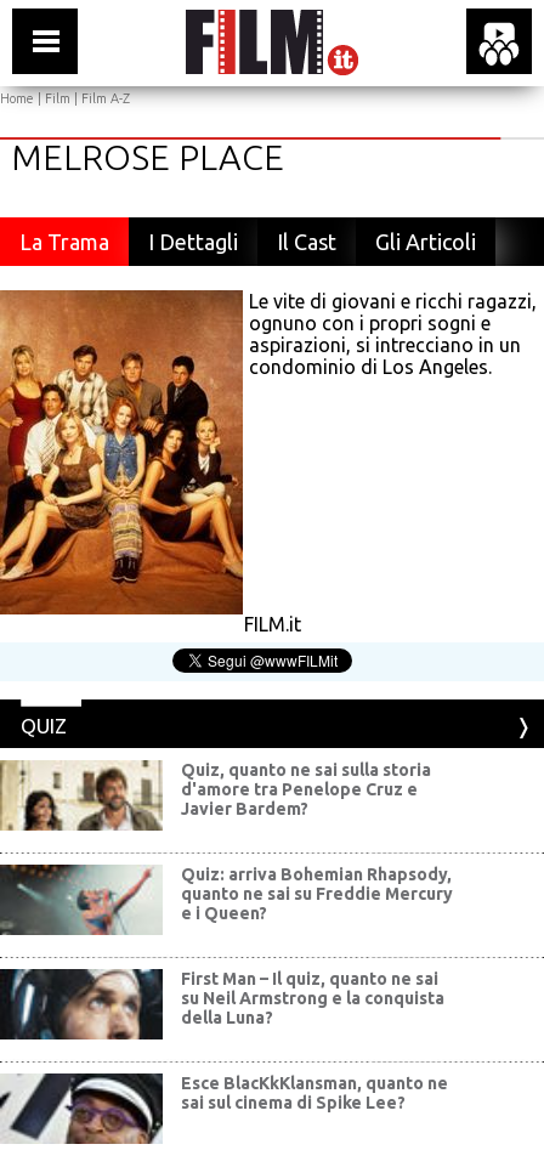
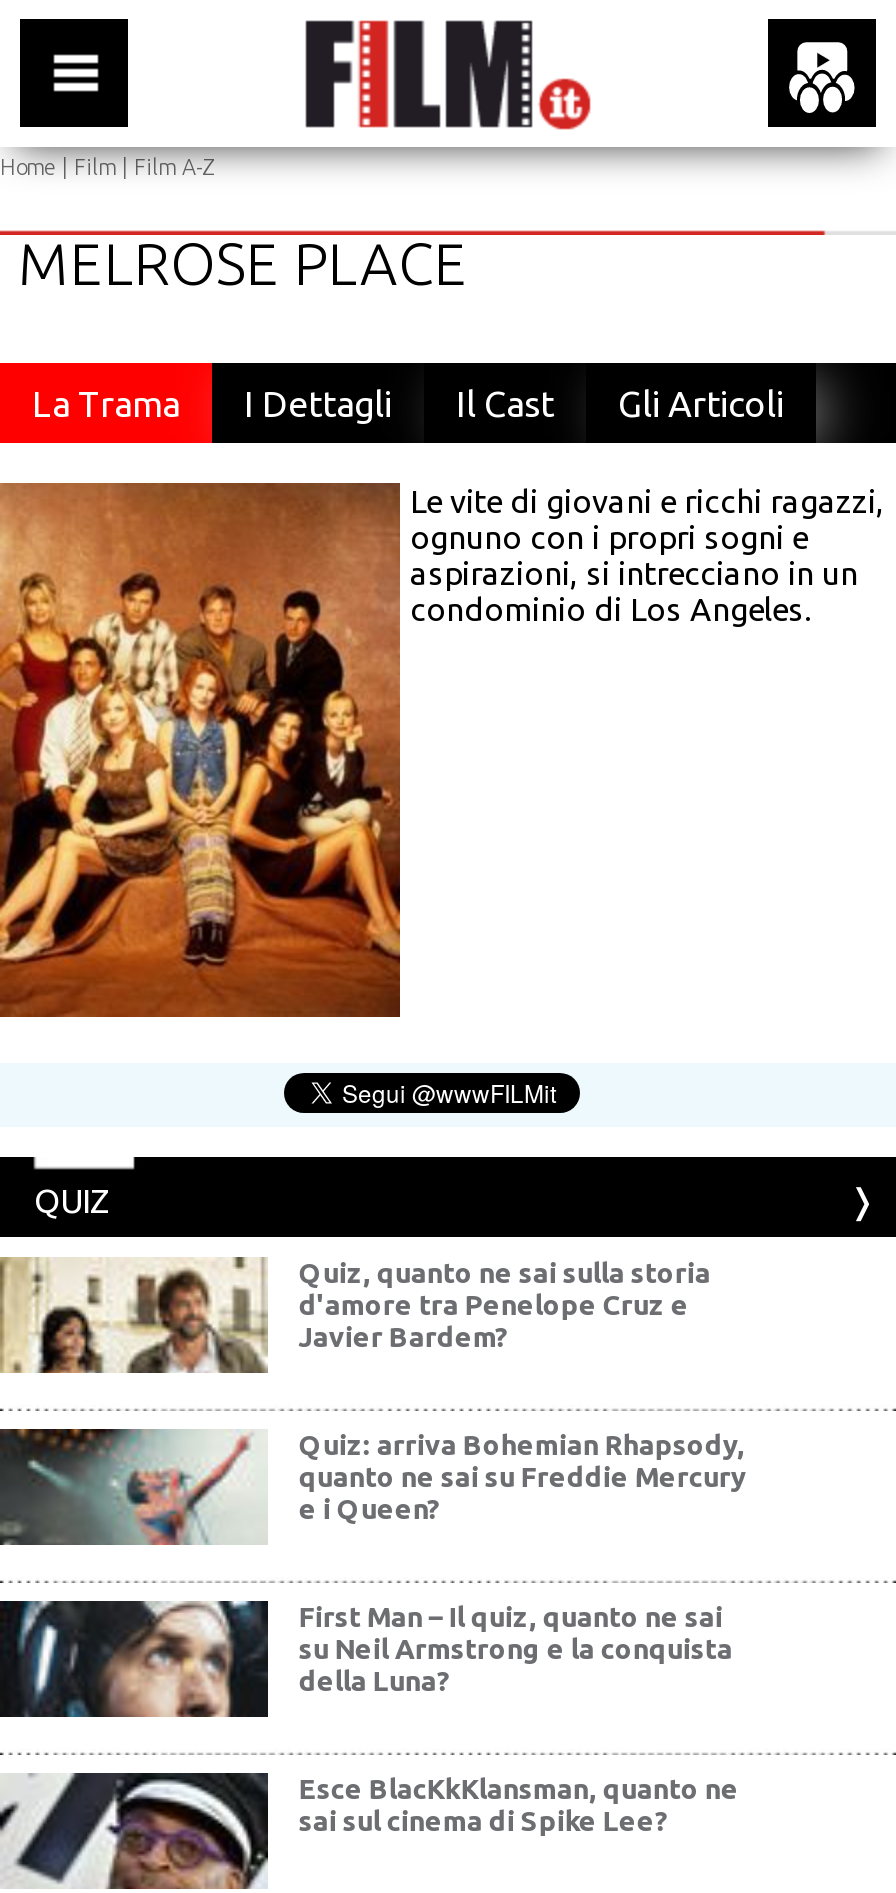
- FILM.it
